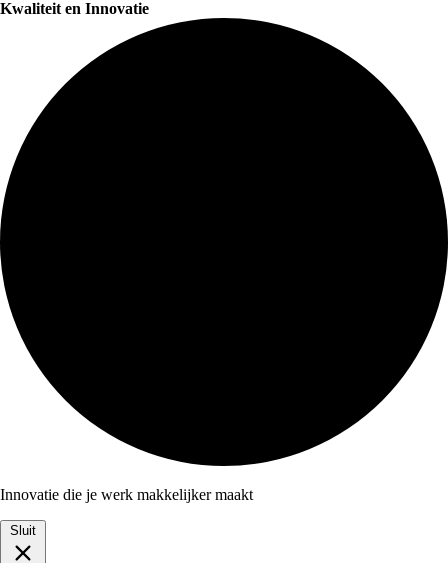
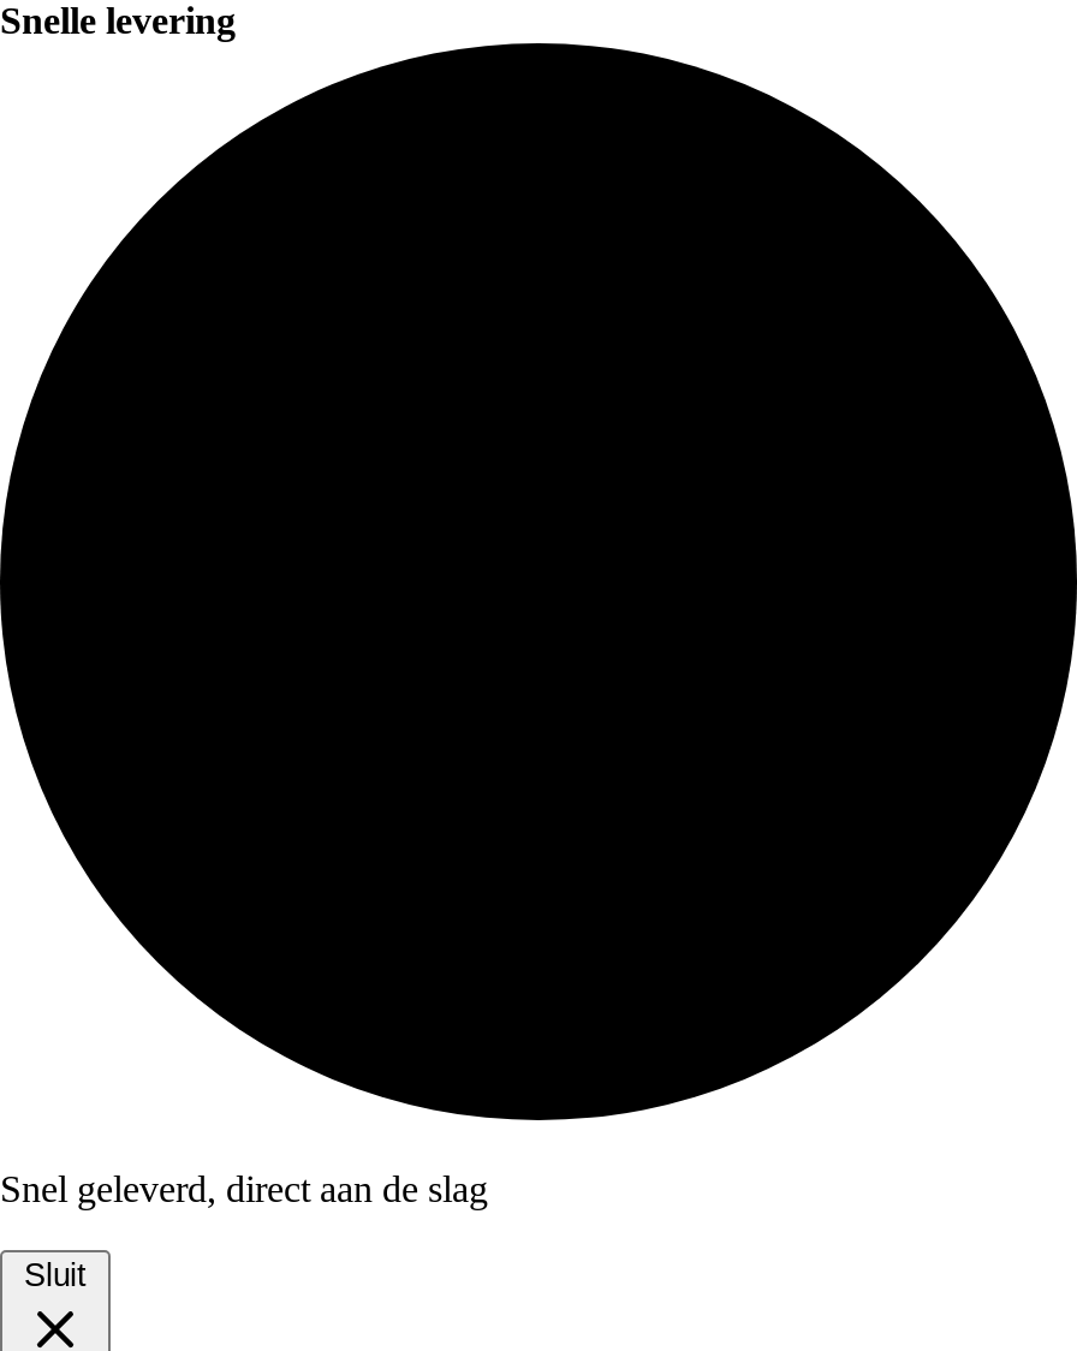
- Kwaliteit en Innovatie
+ Snelle levering

- Innovatie die je werk makkelijker maakt
+ Snel geleverd, direct aan de slag
